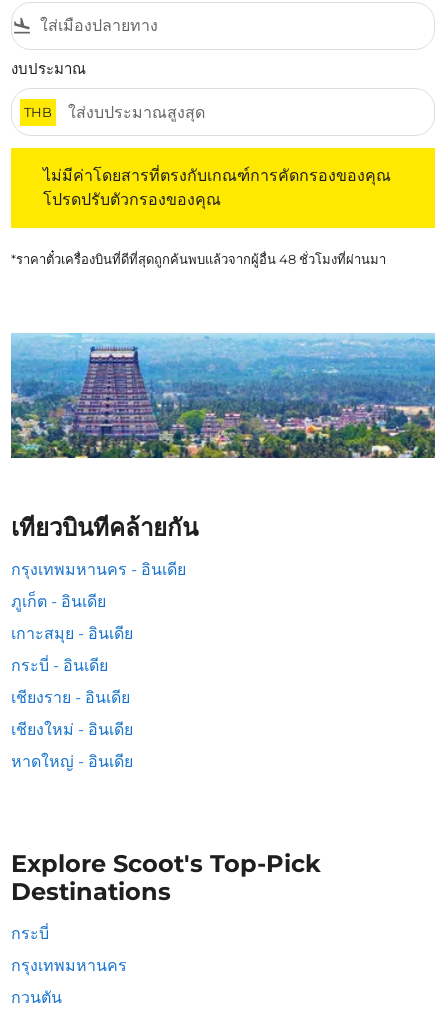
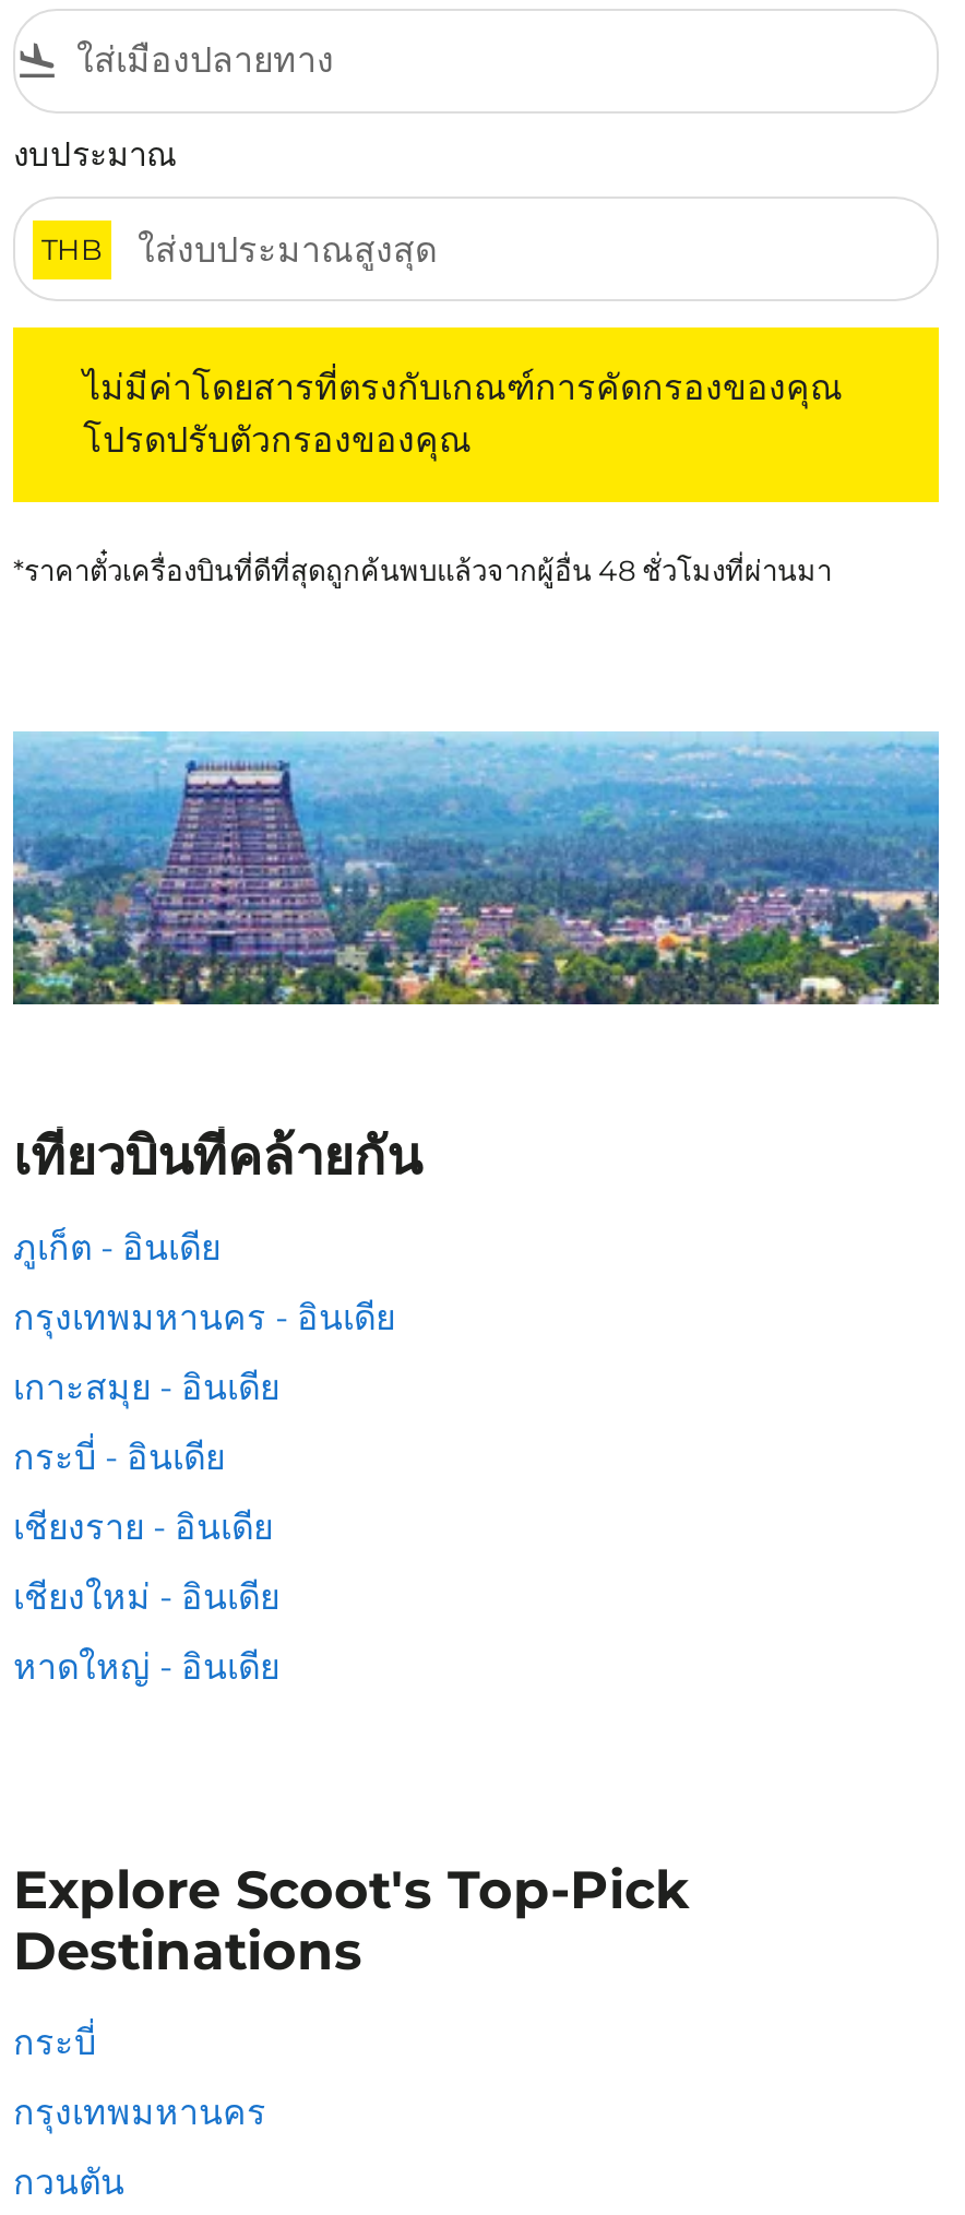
moved down: กรุงเทพมหานคร - อินเดีย

moved up: ภูเก็ต - อินเดีย
